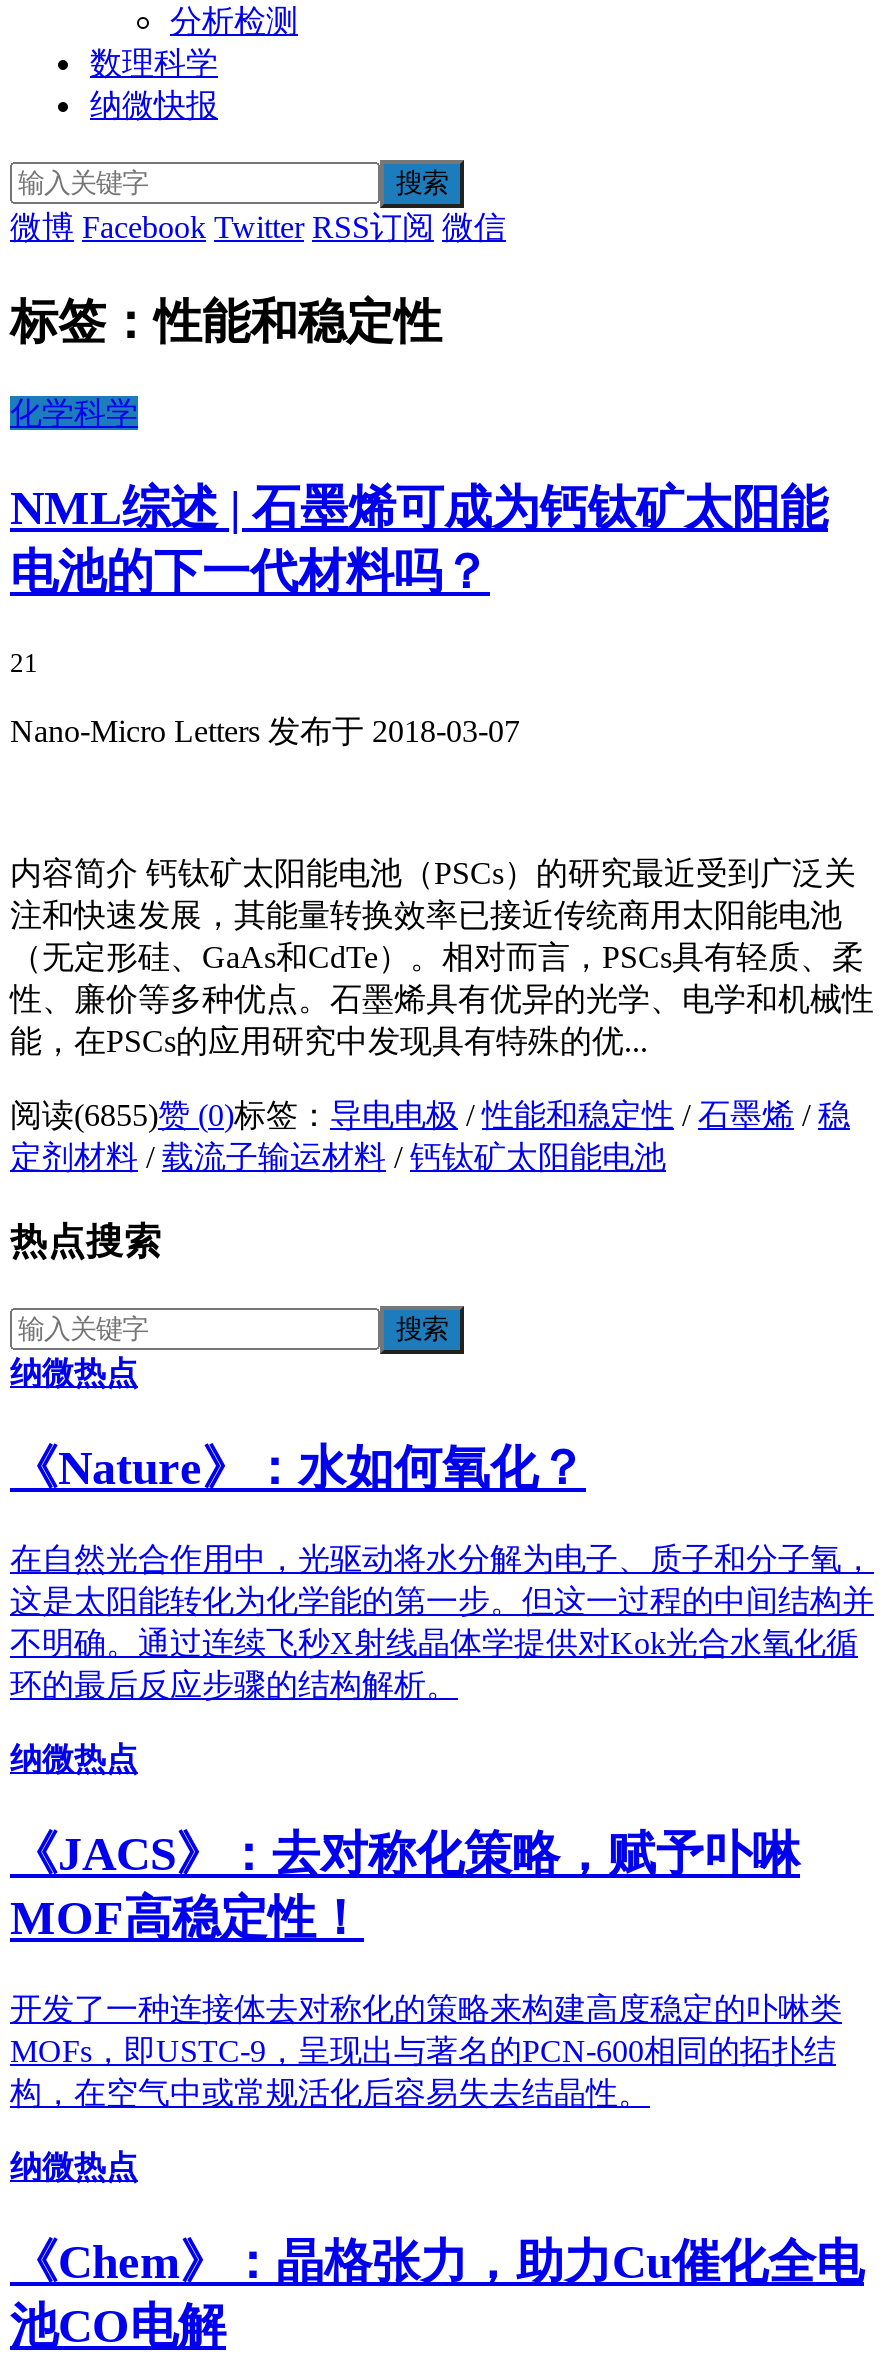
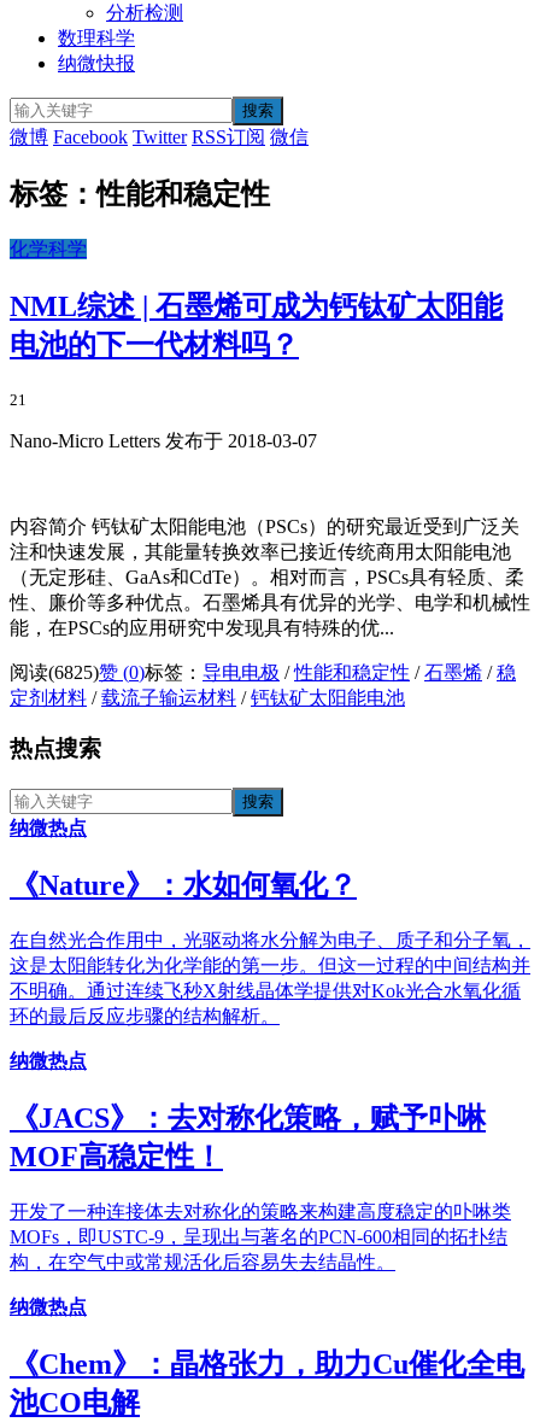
- 阅读(6855)赞 (0)标签：导电电极/性能和稳定性/石墨烯/稳
+ 阅读(6825)赞 (0)标签：导电电极/性能和稳定性/石墨烯/稳
